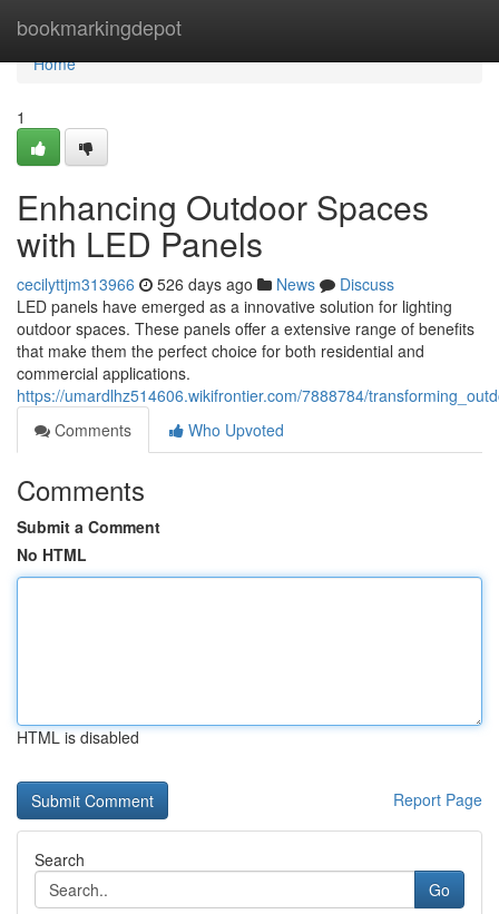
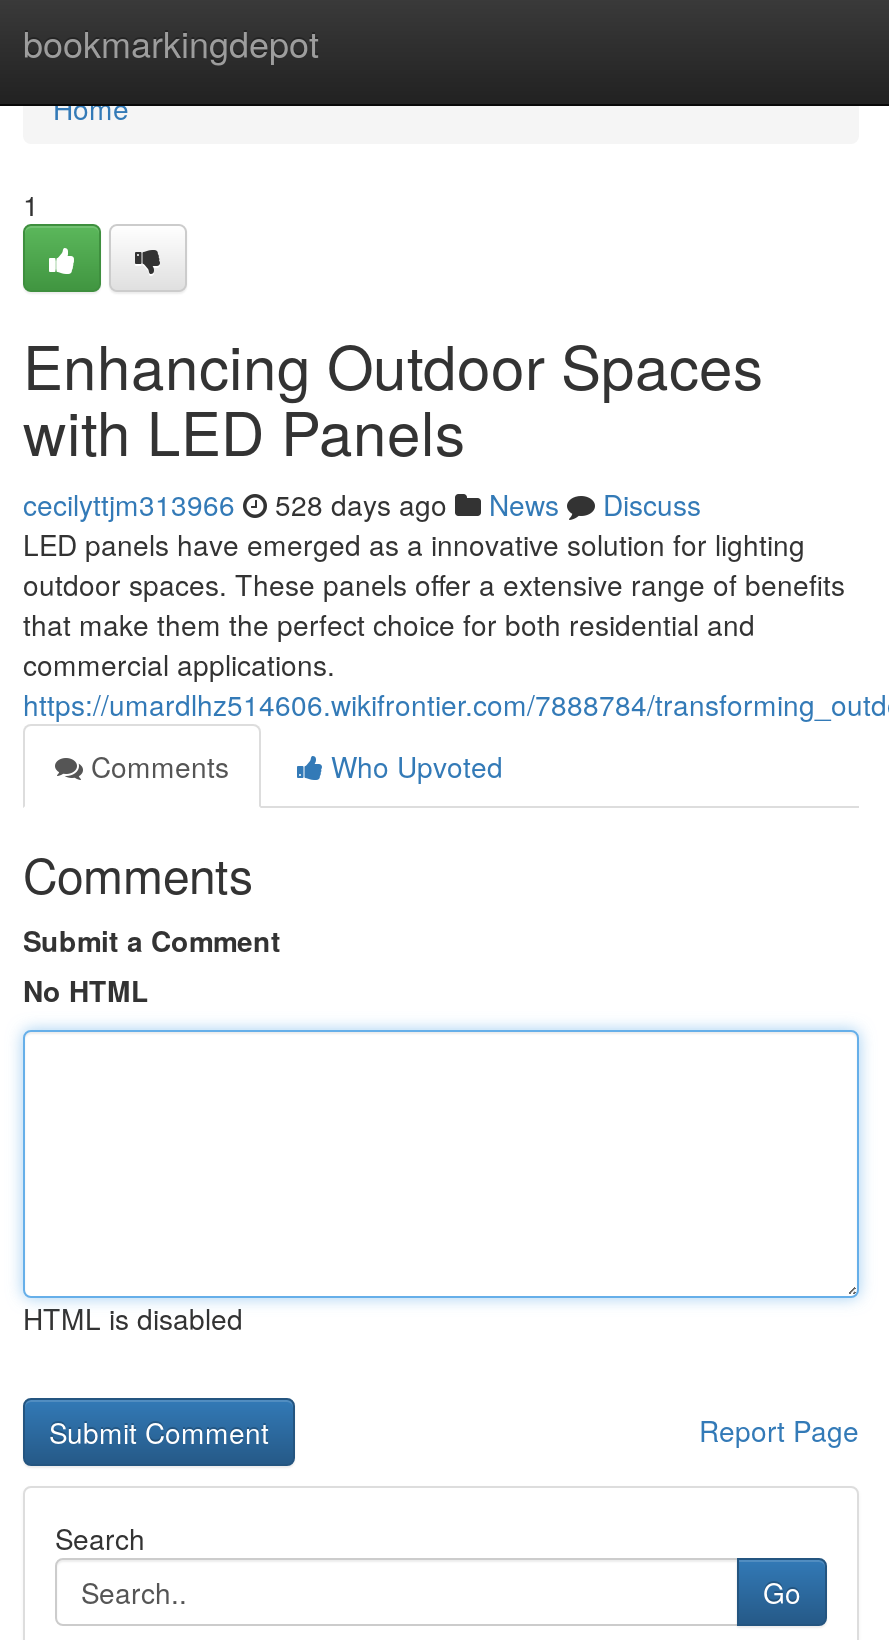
- cecilyttjm313966 526 days ago News Discuss
+ cecilyttjm313966 528 days ago News Discuss
